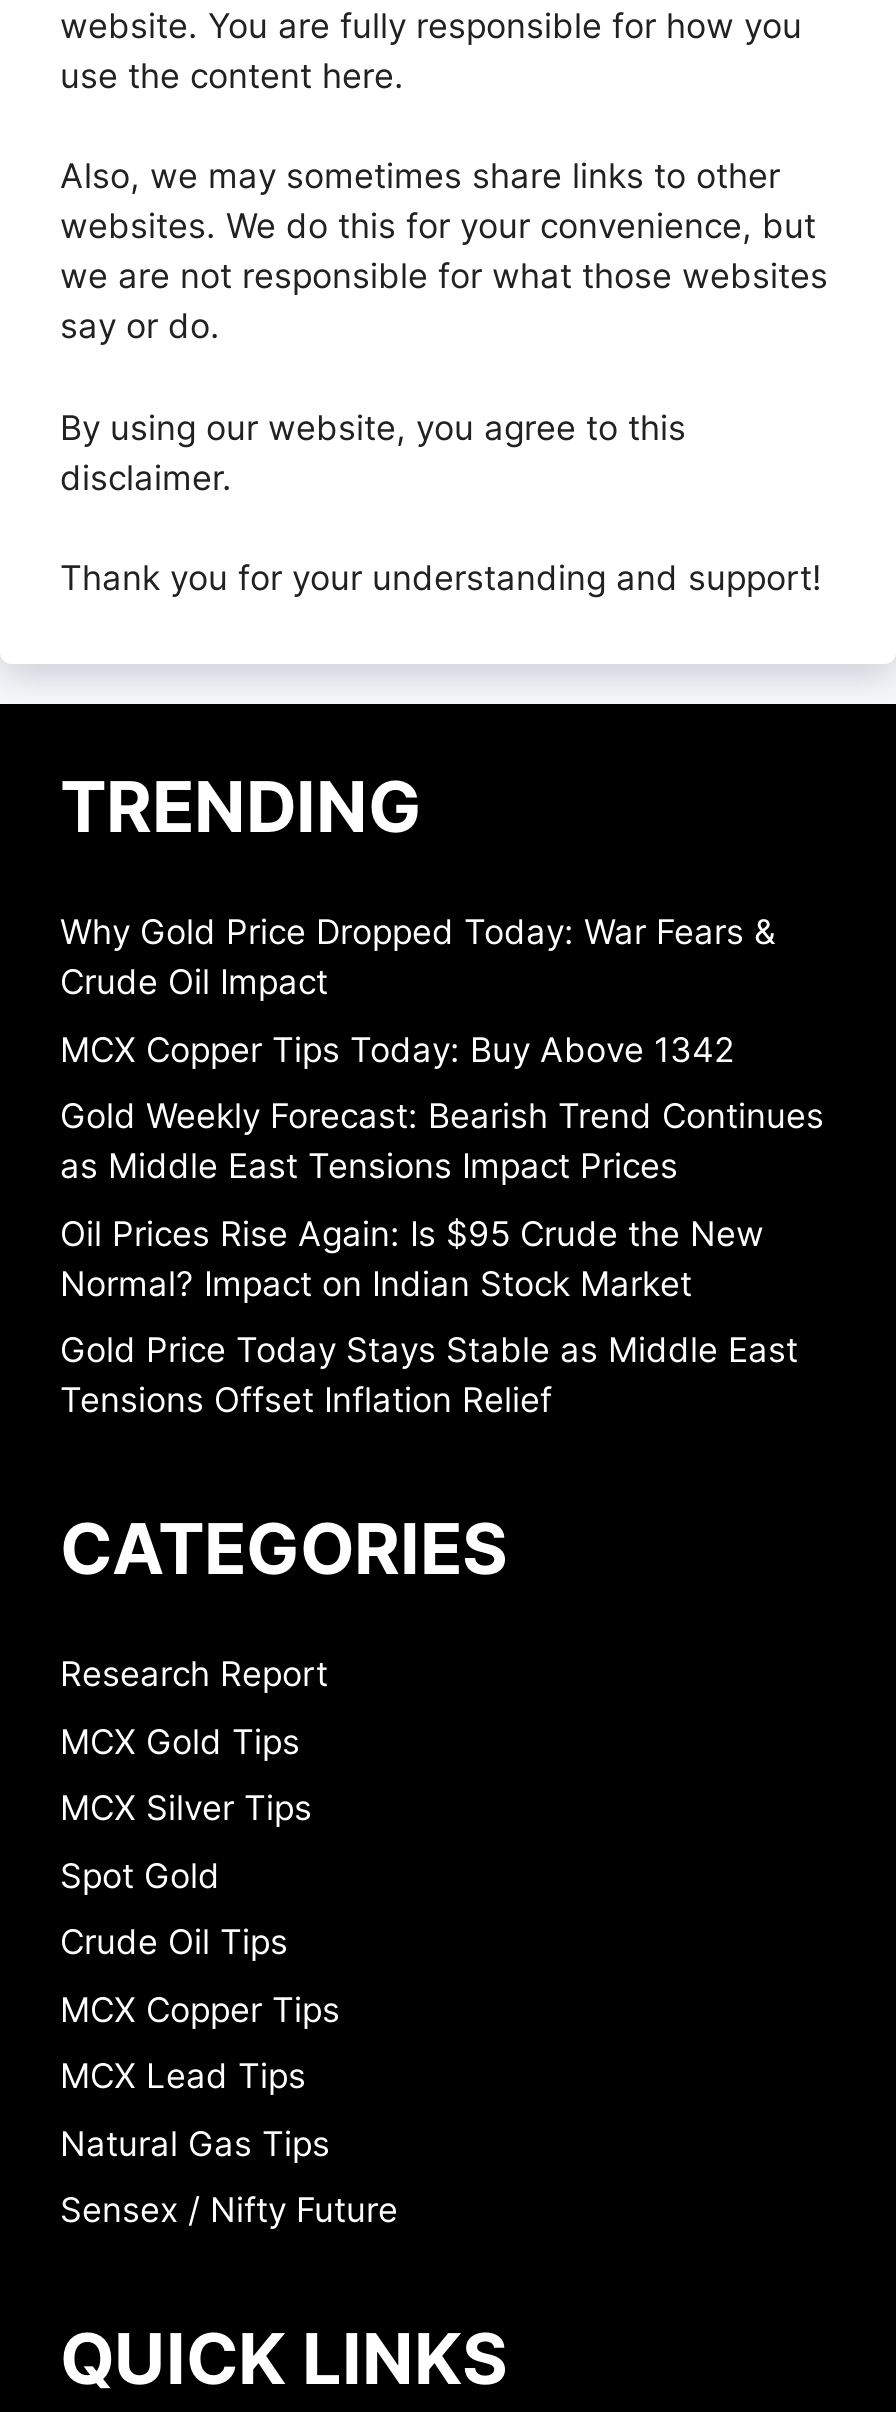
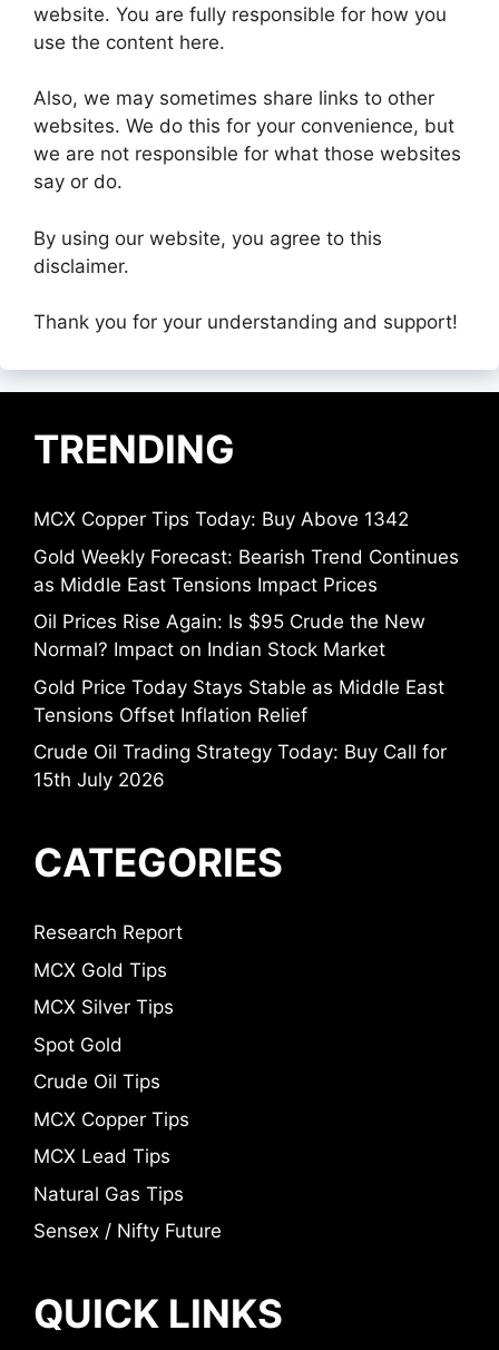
- Why Gold Price Dropped Today: War Fears &
- Crude Oil Impact

moved up: MCX Copper Tips Today: Buy Above 1342 | Gold Weekly Forecast: Bearish Trend Continues | as Middle East Tensions Impact Prices | Oil Prices Rise Again: Is $95 Crude the New | Normal? Impact on Indian Stock Market | Gold Price Today Stays Stable as Middle East | Tensions Offset Inflation Relief

+ Crude Oil Trading Strategy Today: Buy Call for
+ 15th July 2026
